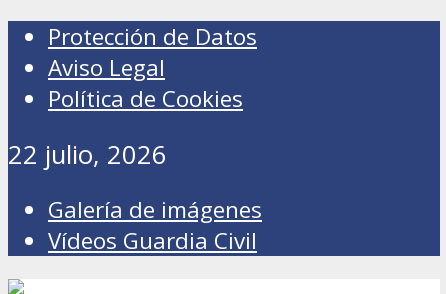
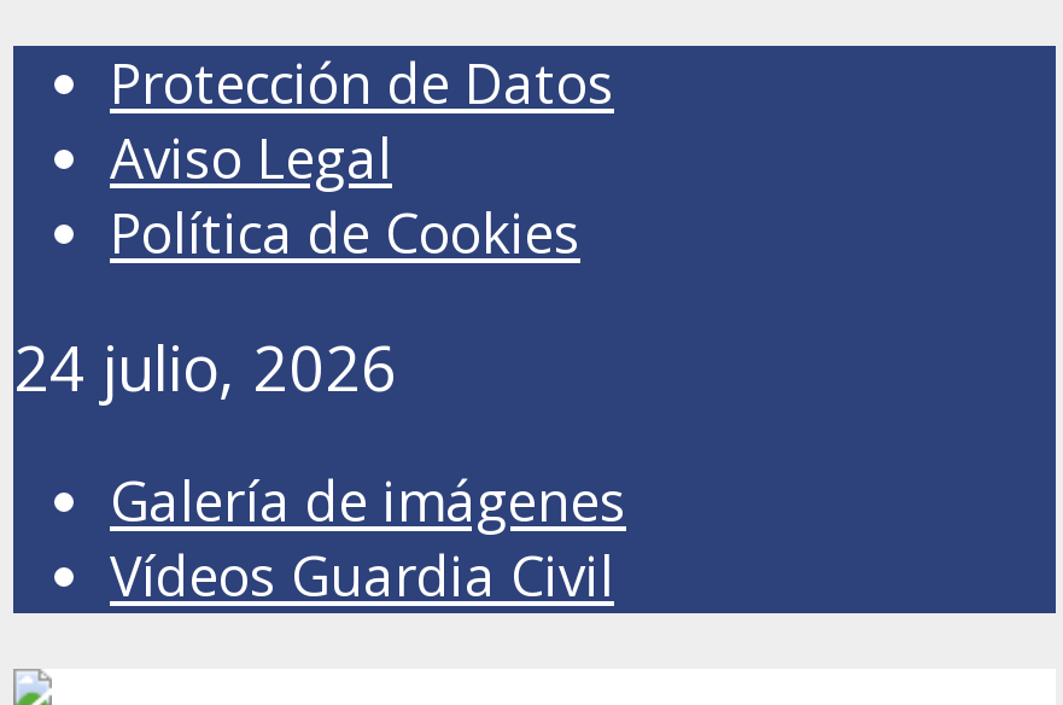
- 22 julio, 2026
+ 24 julio, 2026
